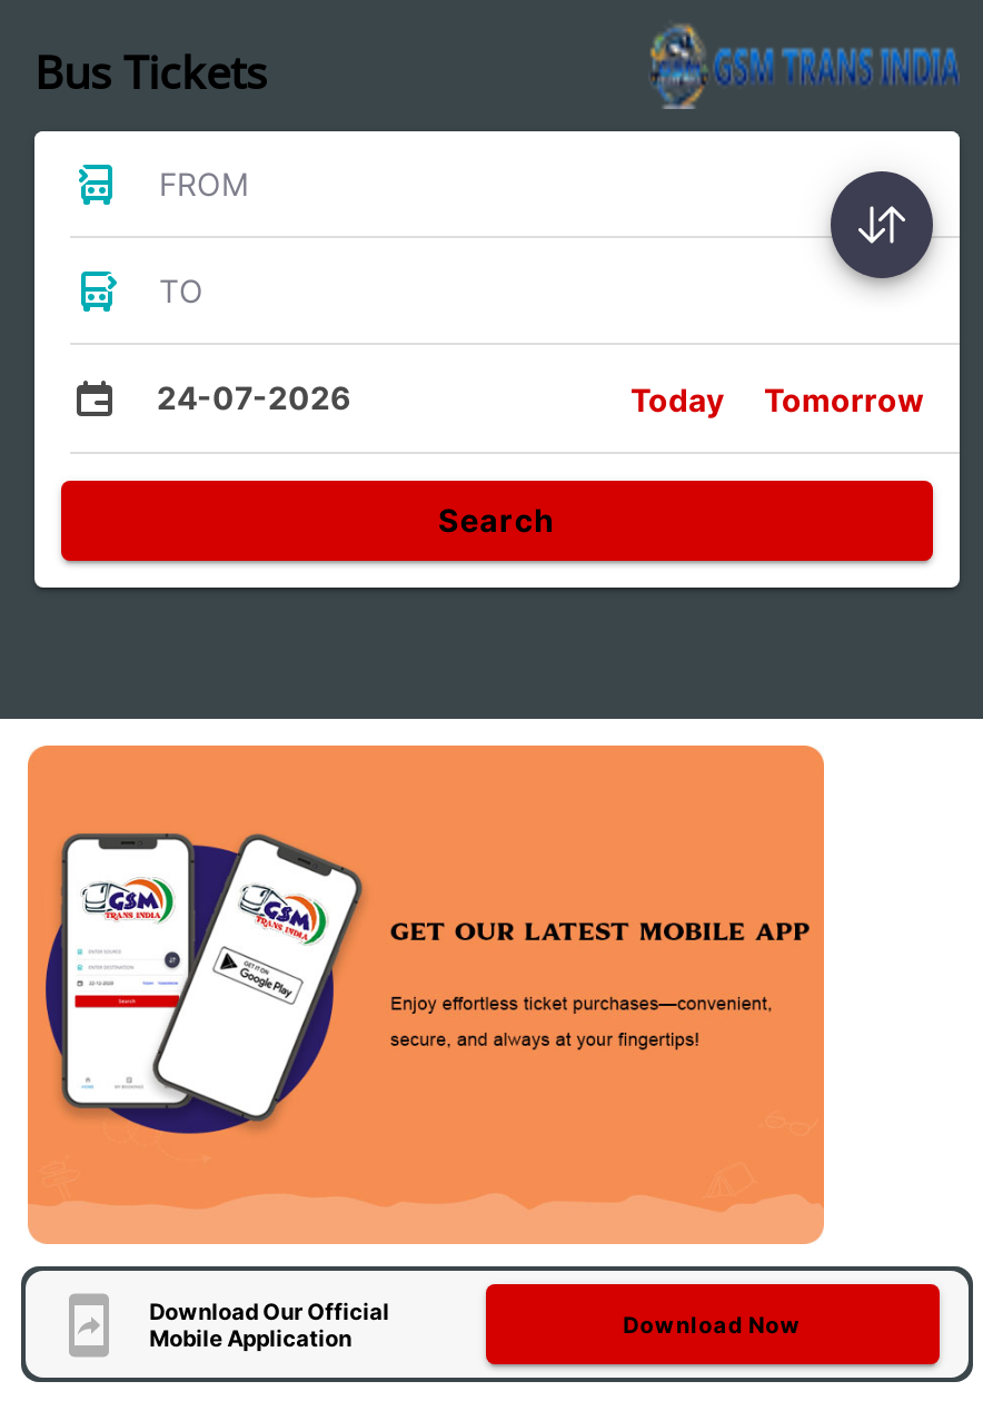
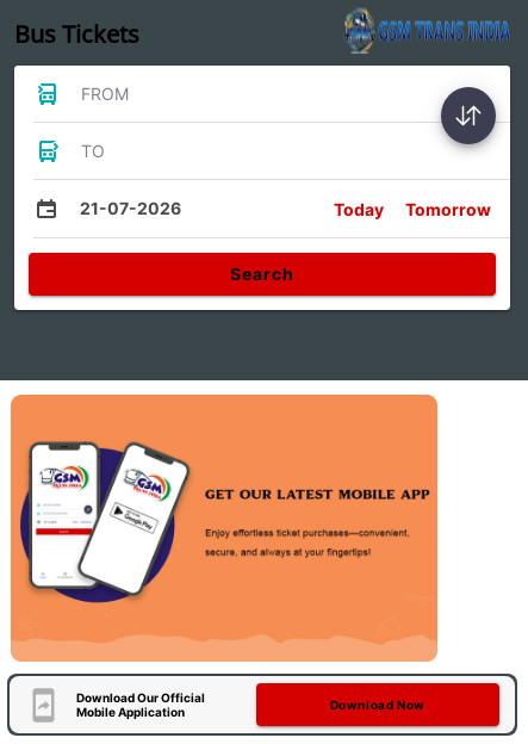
- 24-07-2026
+ 21-07-2026
